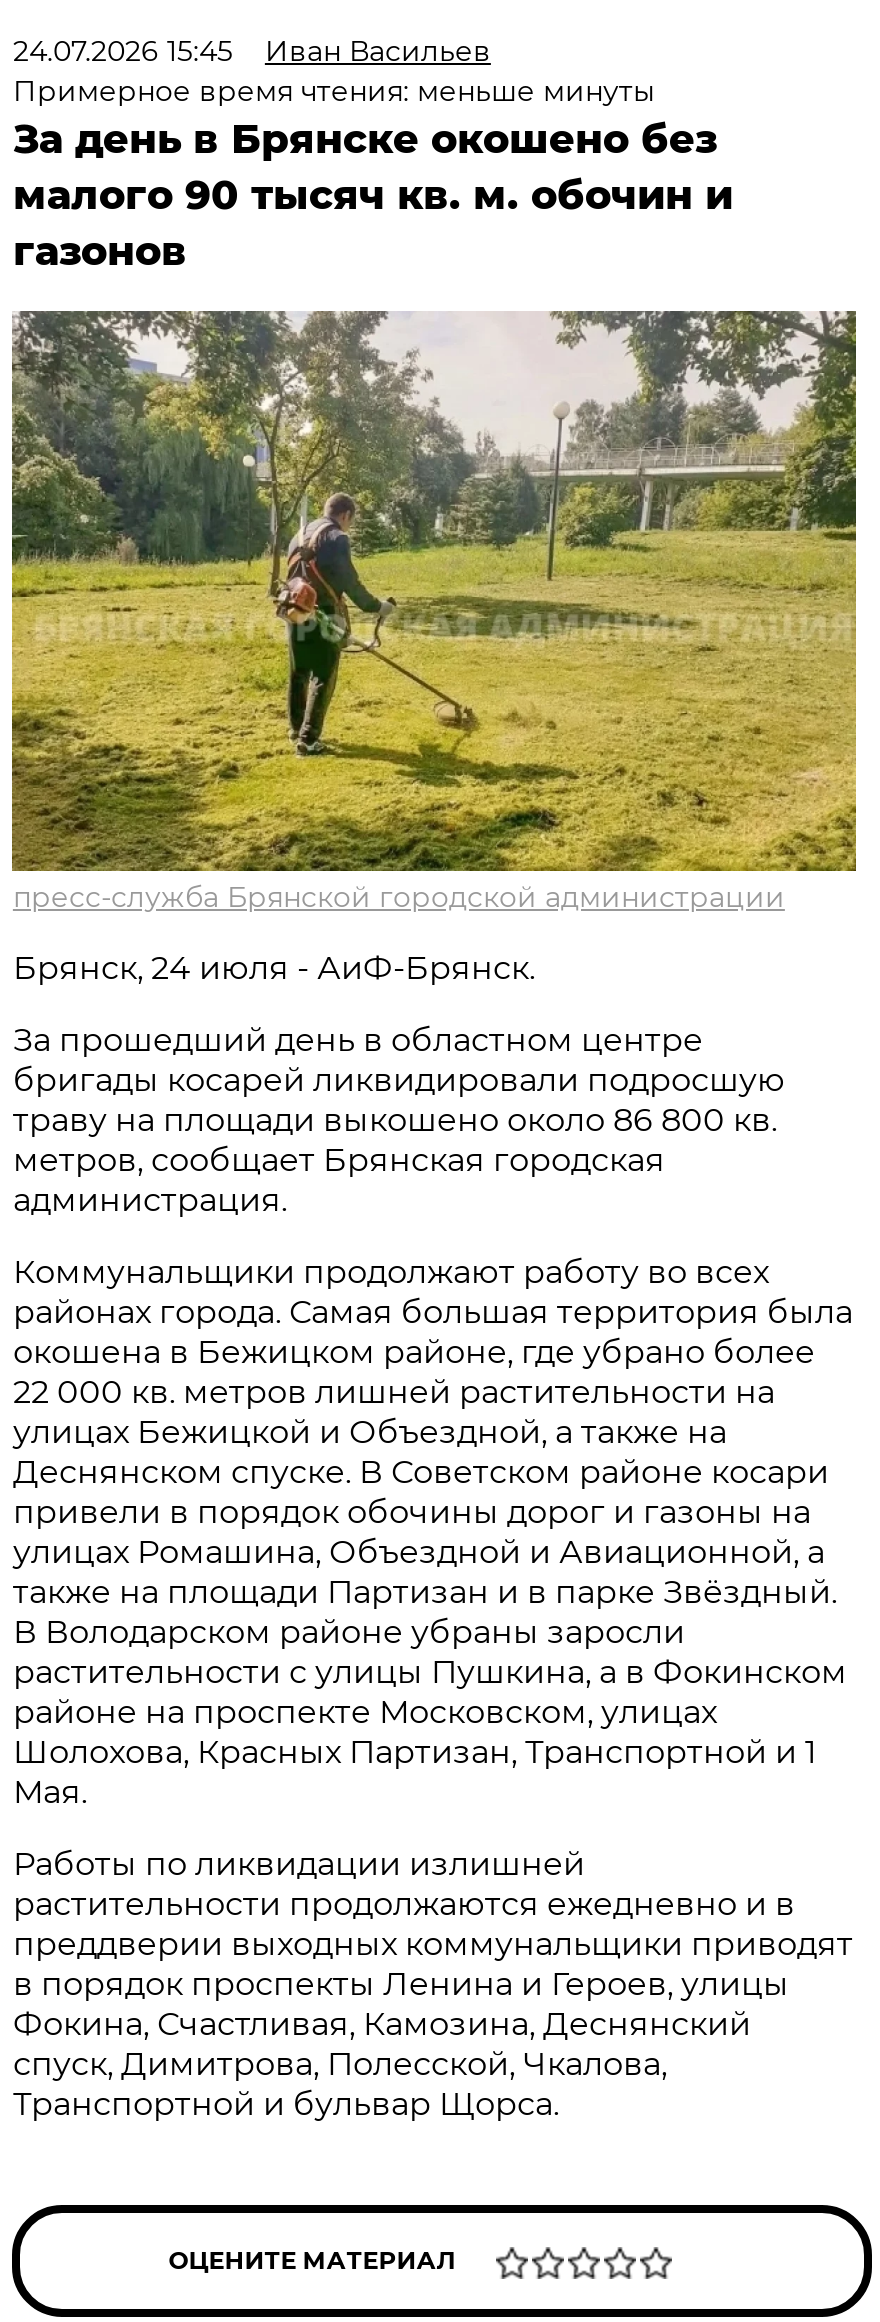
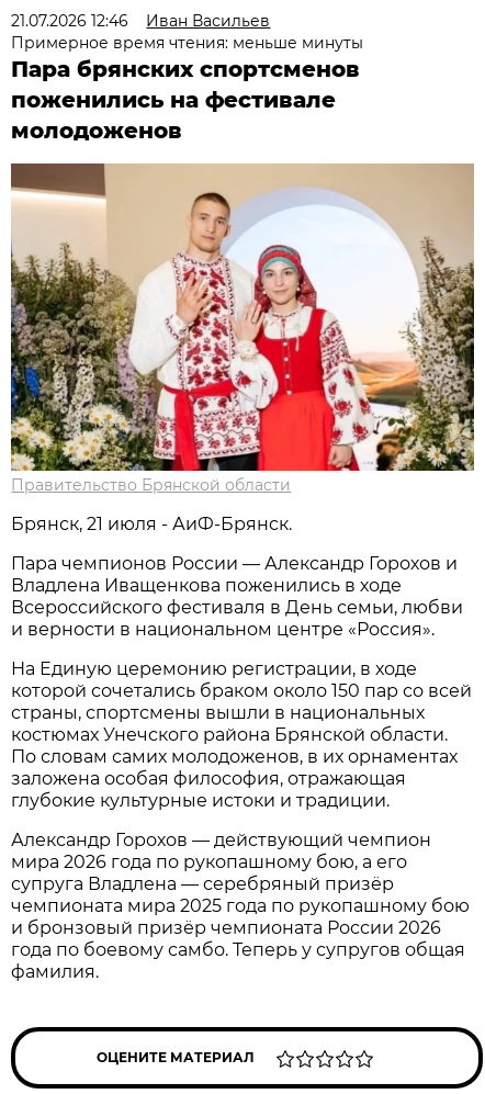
- 24.07.2026 15:45 Иван Васильев
+ 21.07.2026 12:46 Иван Васильев

- За день в Брянске окошено без
- малого 90 тысяч кв. м. обочин и
- газонов
+ Пара брянских спортсменов
+ поженились на фестивале
+ молодоженов

- [image]
- пресс-служба Брянской городской администрации
+ [image]
+ Правительство Брянской области

- Брянск, 24 июля - АиФ-Брянск.
+ Брянск, 21 июля - АиФ-Брянск.

- За прошедший день в областном центре
- бригады косарей ликвидировали подросшую
- траву на площади выкошено около 86 800 кв.
- метров, сообщает Брянская городская
- администрация.
+ Пара чемпионов России — Александр Горохов и
+ Владлена Иващенкова поженились в ходе
+ Всероссийского фестиваля в День семьи, любви
+ и верности в национальном центре «Россия».

- Коммунальщики продолжают работу во всех
- районах города. Самая большая территория была
- окошена в Бежицком районе, где убрано более
- 22 000 кв. метров лишней растительности на
- улицах Бежицкой и Объездной, а также на
- Деснянском спуске. В Советском районе косари
- привели в порядок обочины дорог и газоны на
- улицах Ромашина, Объездной и Авиационной, а
- также на площади Партизан и в парке Звёздный.
- В Володарском районе убраны заросли
- растительности с улицы Пушкина, а в Фокинском
- районе на проспекте Московском, улицах
- Шолохова, Красных Партизан, Транспортной и 1
- Мая.
+ На Единую церемонию регистрации, в ходе
+ которой сочетались браком около 150 пар со всей
+ страны, спортсмены вышли в национальных
+ костюмах Унечского района Брянской области.
+ По словам самих молодоженов, в их орнаментах
+ заложена особая философия, отражающая
+ глубокие культурные истоки и традиции.

- Работы по ликвидации излишней
- растительности продолжаются ежедневно и в
- преддверии выходных коммунальщики приводят
- в порядок проспекты Ленина и Героев, улицы
- Фокина, Счастливая, Камозина, Деснянский
- спуск, Димитрова, Полесской, Чкалова,
- Транспортной и бульвар Щорса.
+ Александр Горохов — действующий чемпион
+ мира 2026 года по рукопашному бою, а его
+ супруга Владлена — серебряный призёр
+ чемпионата мира 2025 года по рукопашному бою
+ и бронзовый призёр чемпионата России 2026
+ года по боевому самбо. Теперь у супругов общая
+ фамилия.
